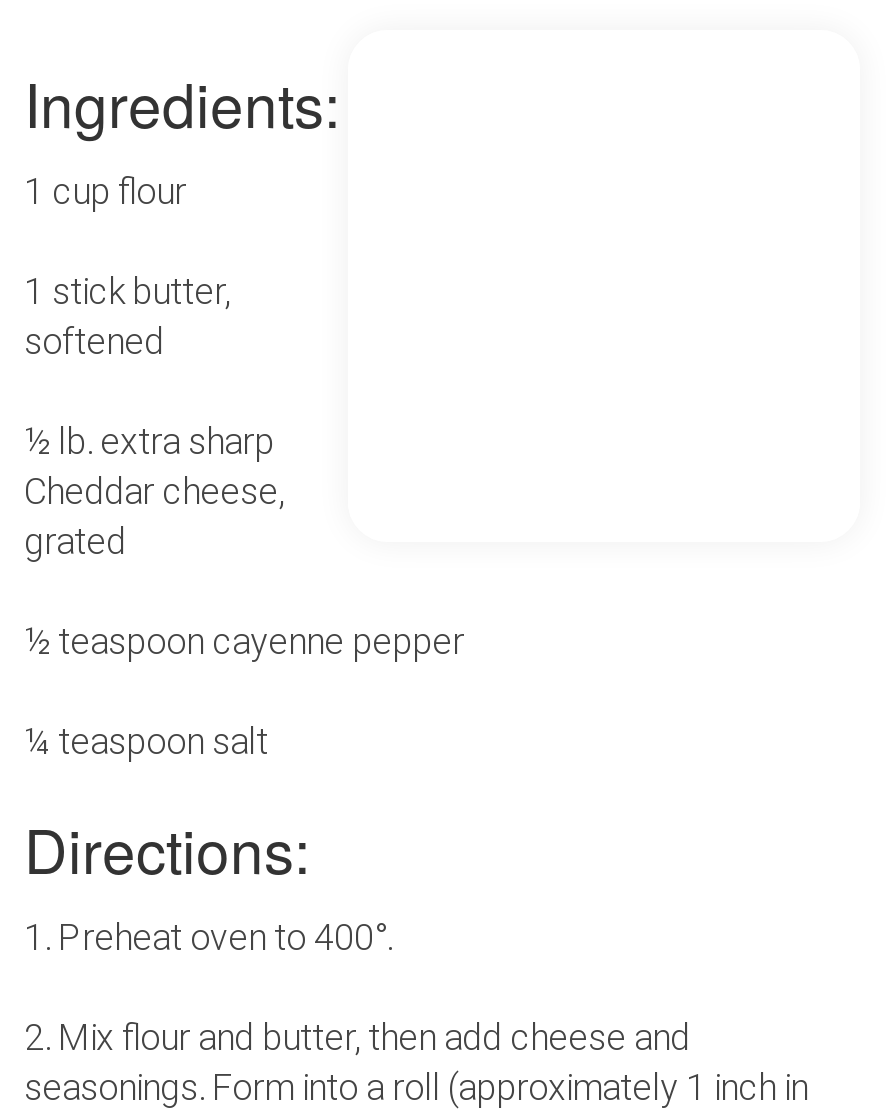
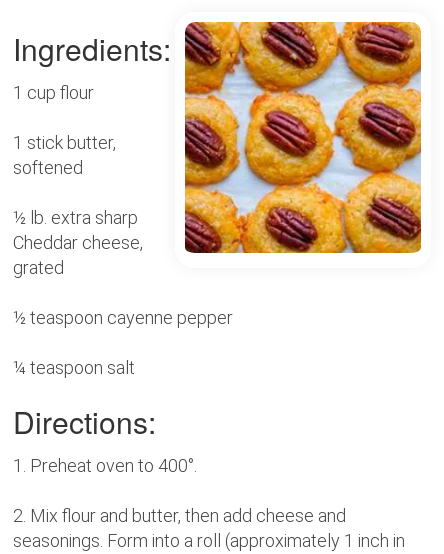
+ [image]
